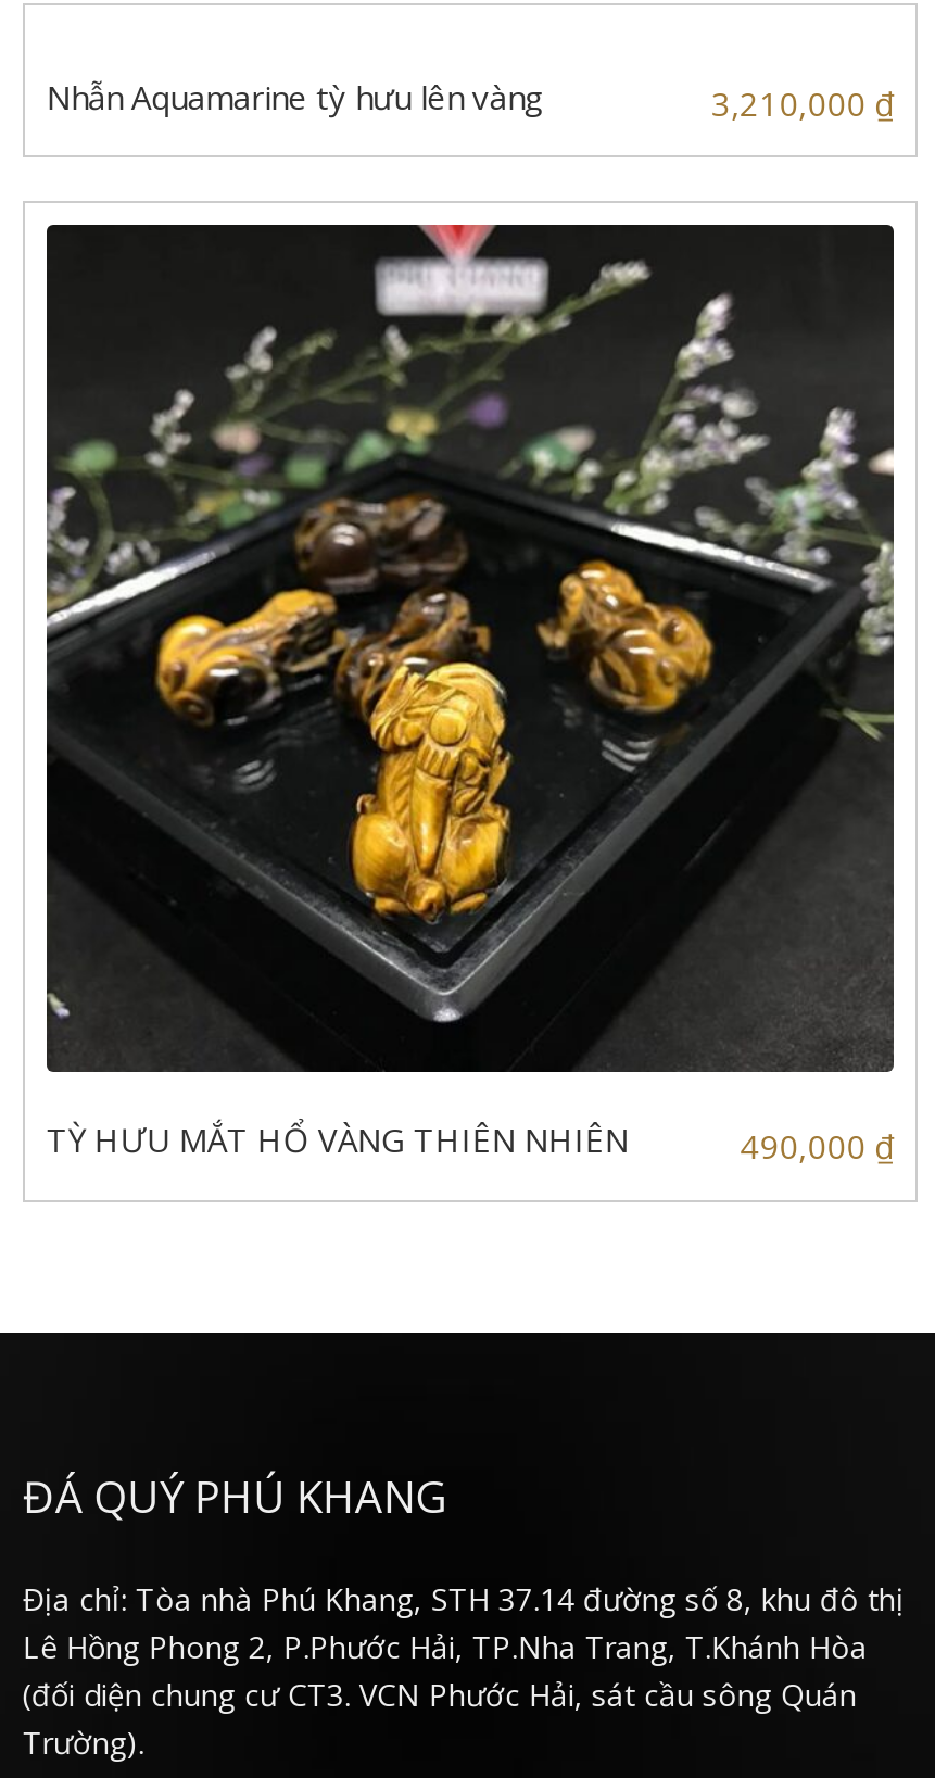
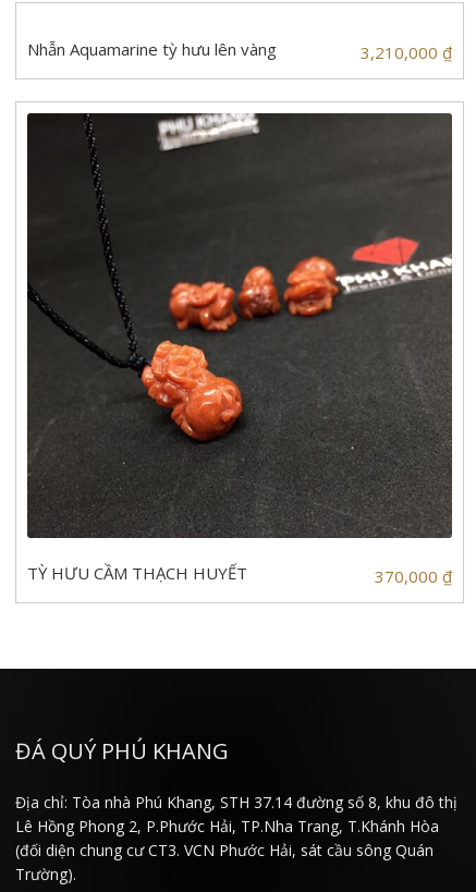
- [image]
- TỲ HƯU MẮT HỔ VÀNG THIÊN NHIÊN
- 490,000 ₫
+ [image]
+ TỲ HƯU CẦM THẠCH HUYẾT
+ 370,000 ₫
